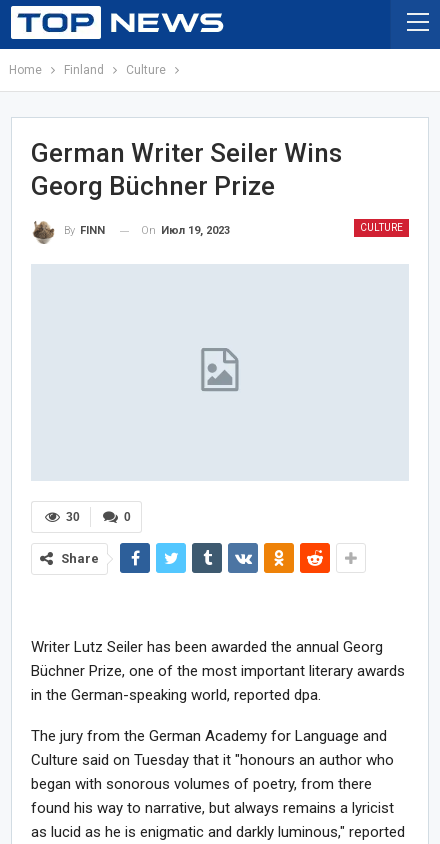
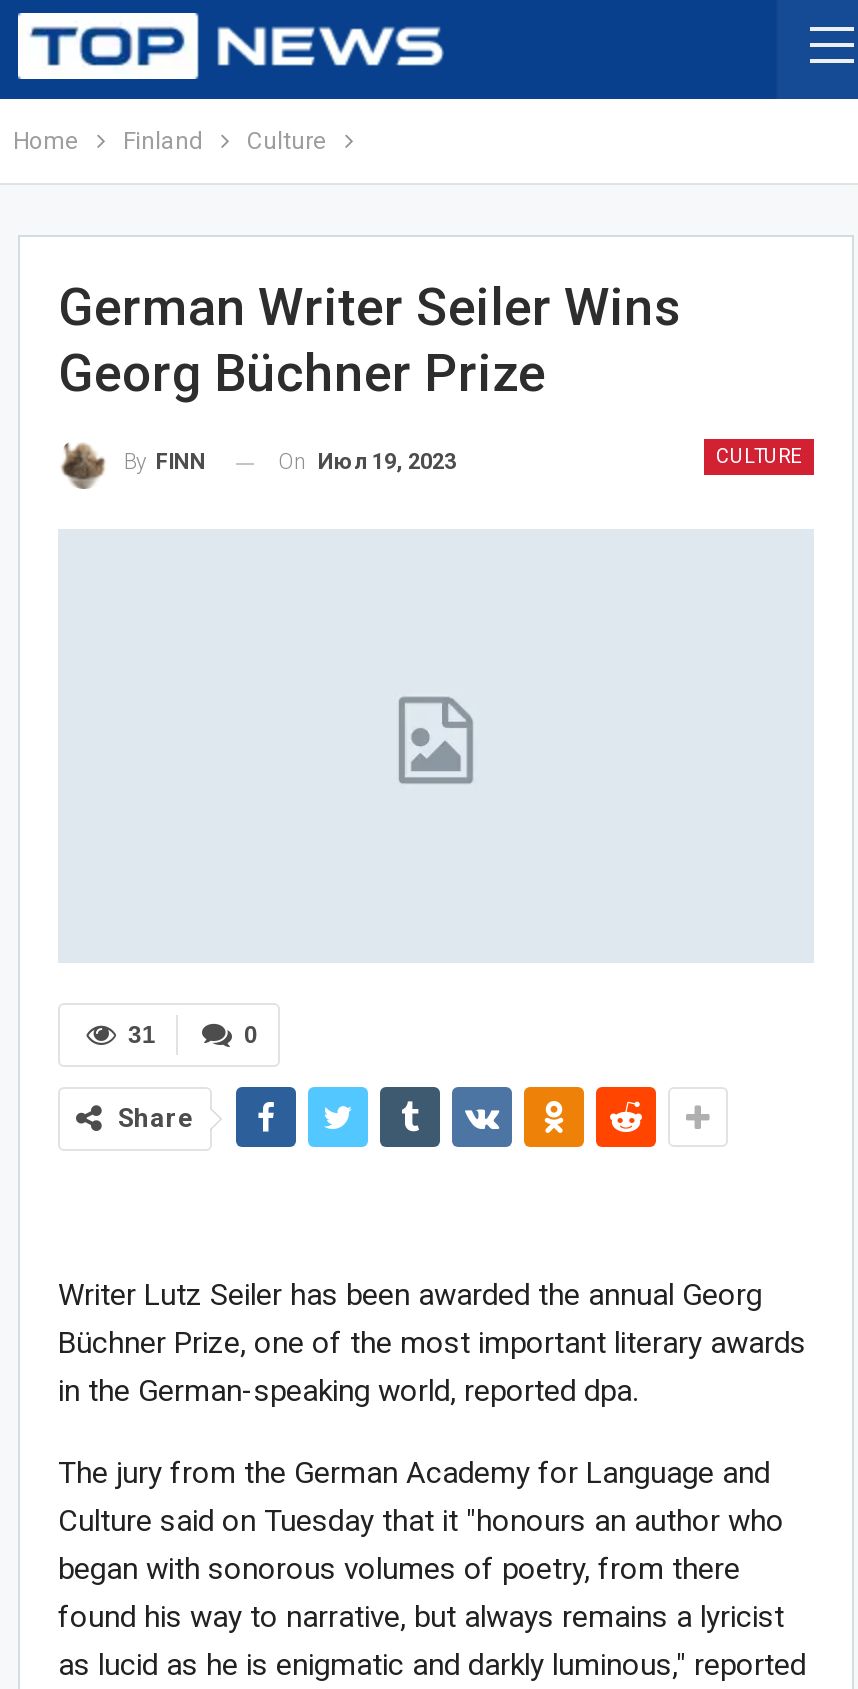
- 30
+ 31
